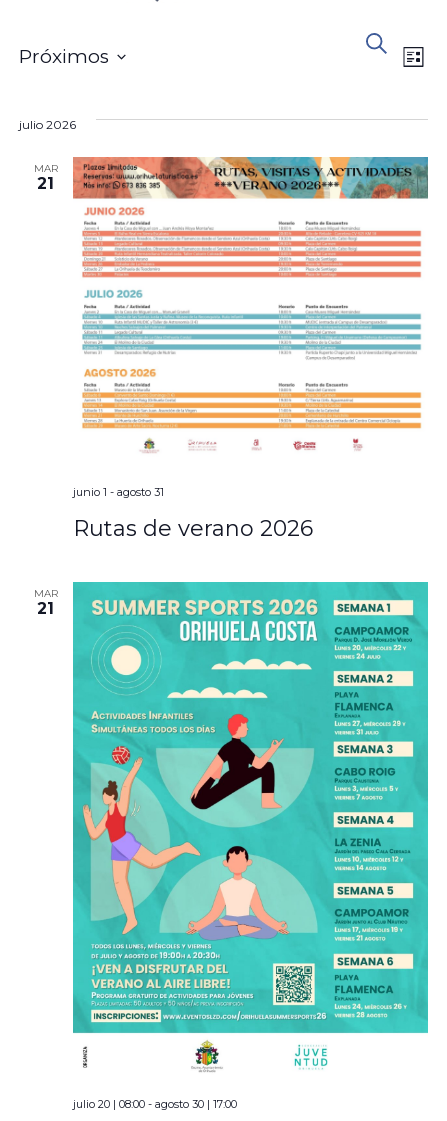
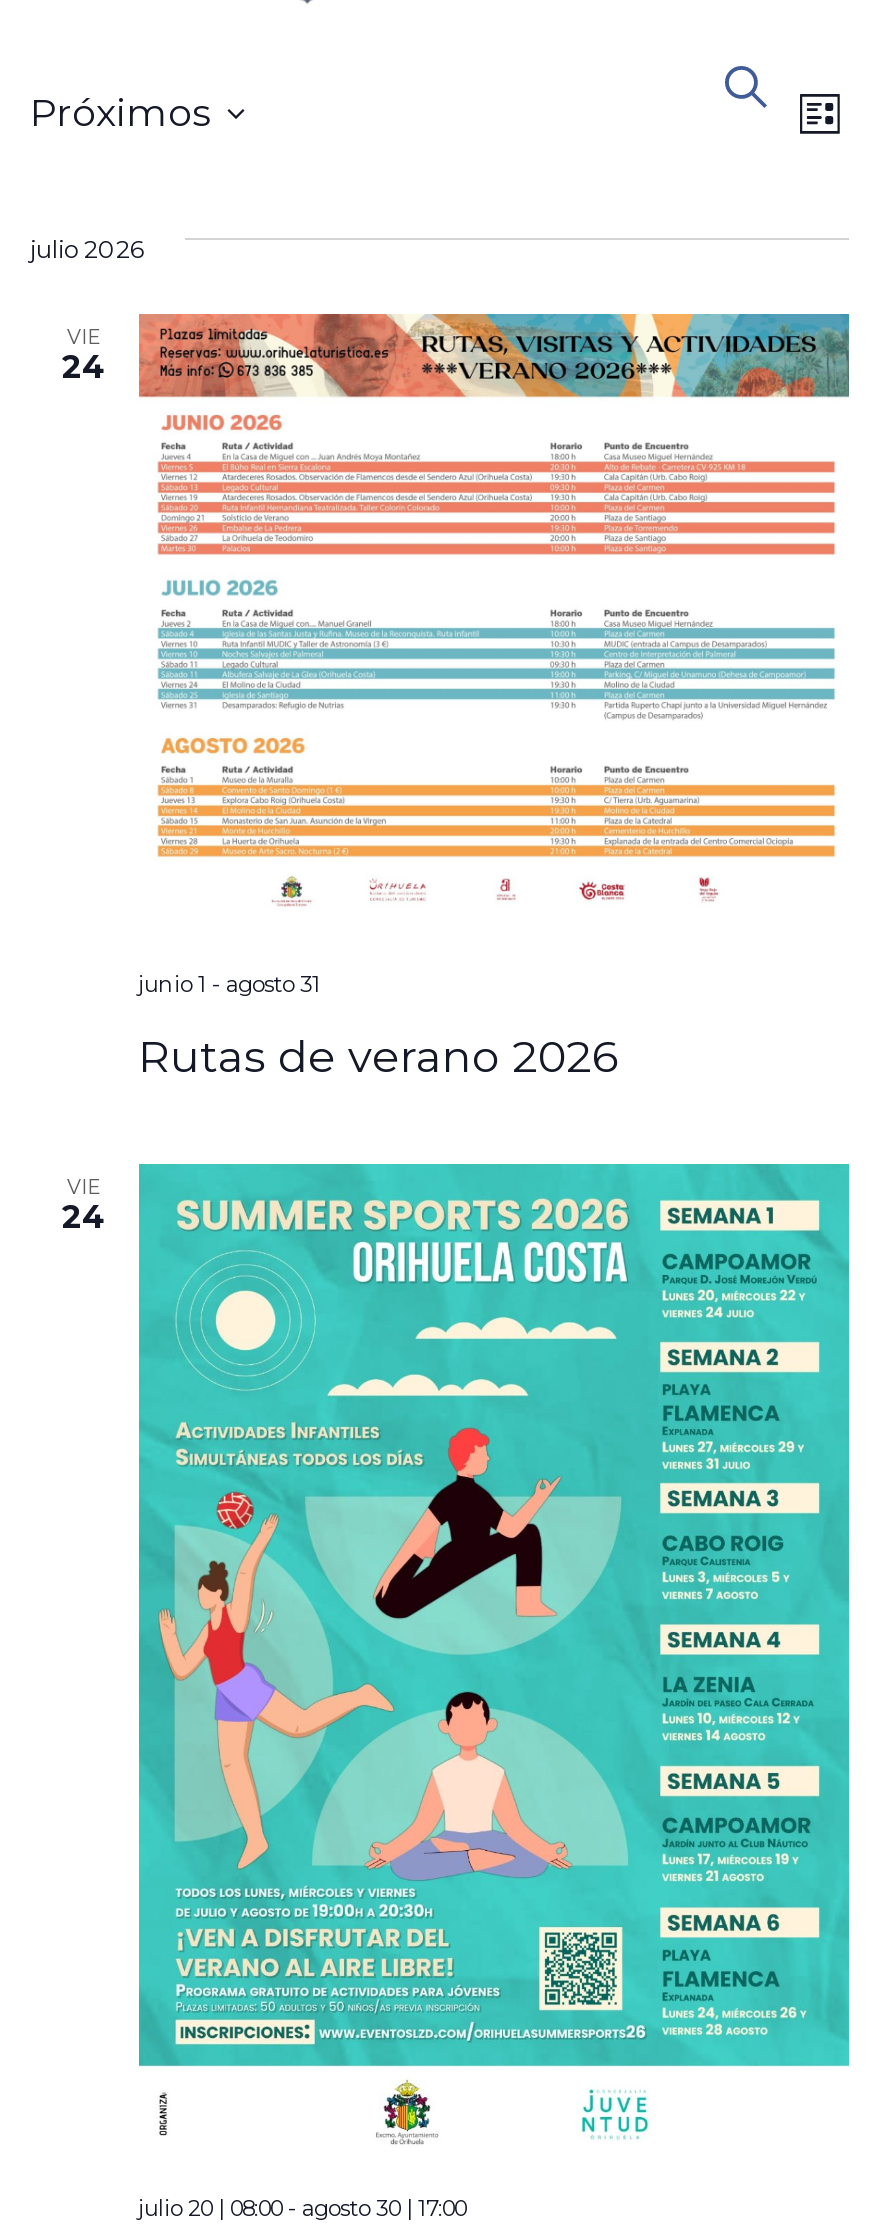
- MAR
- 21
+ VIE
+ 24

- MAR
- 21
+ VIE
+ 24
